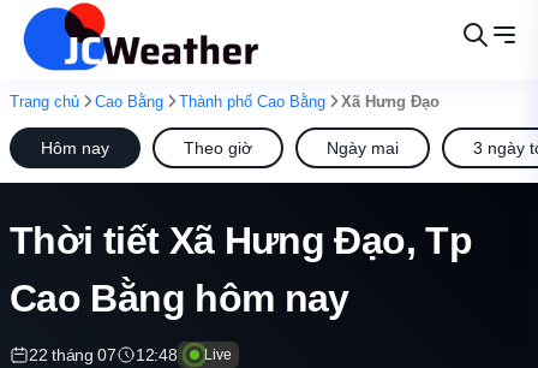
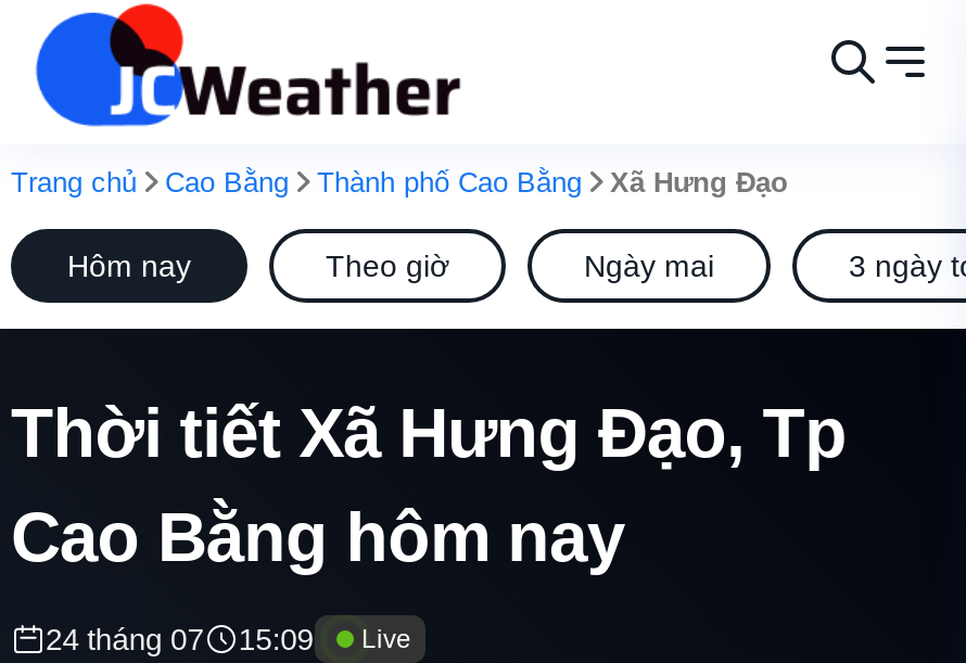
- 22 tháng 07
+ 24 tháng 07

- 12:48
+ 15:09
